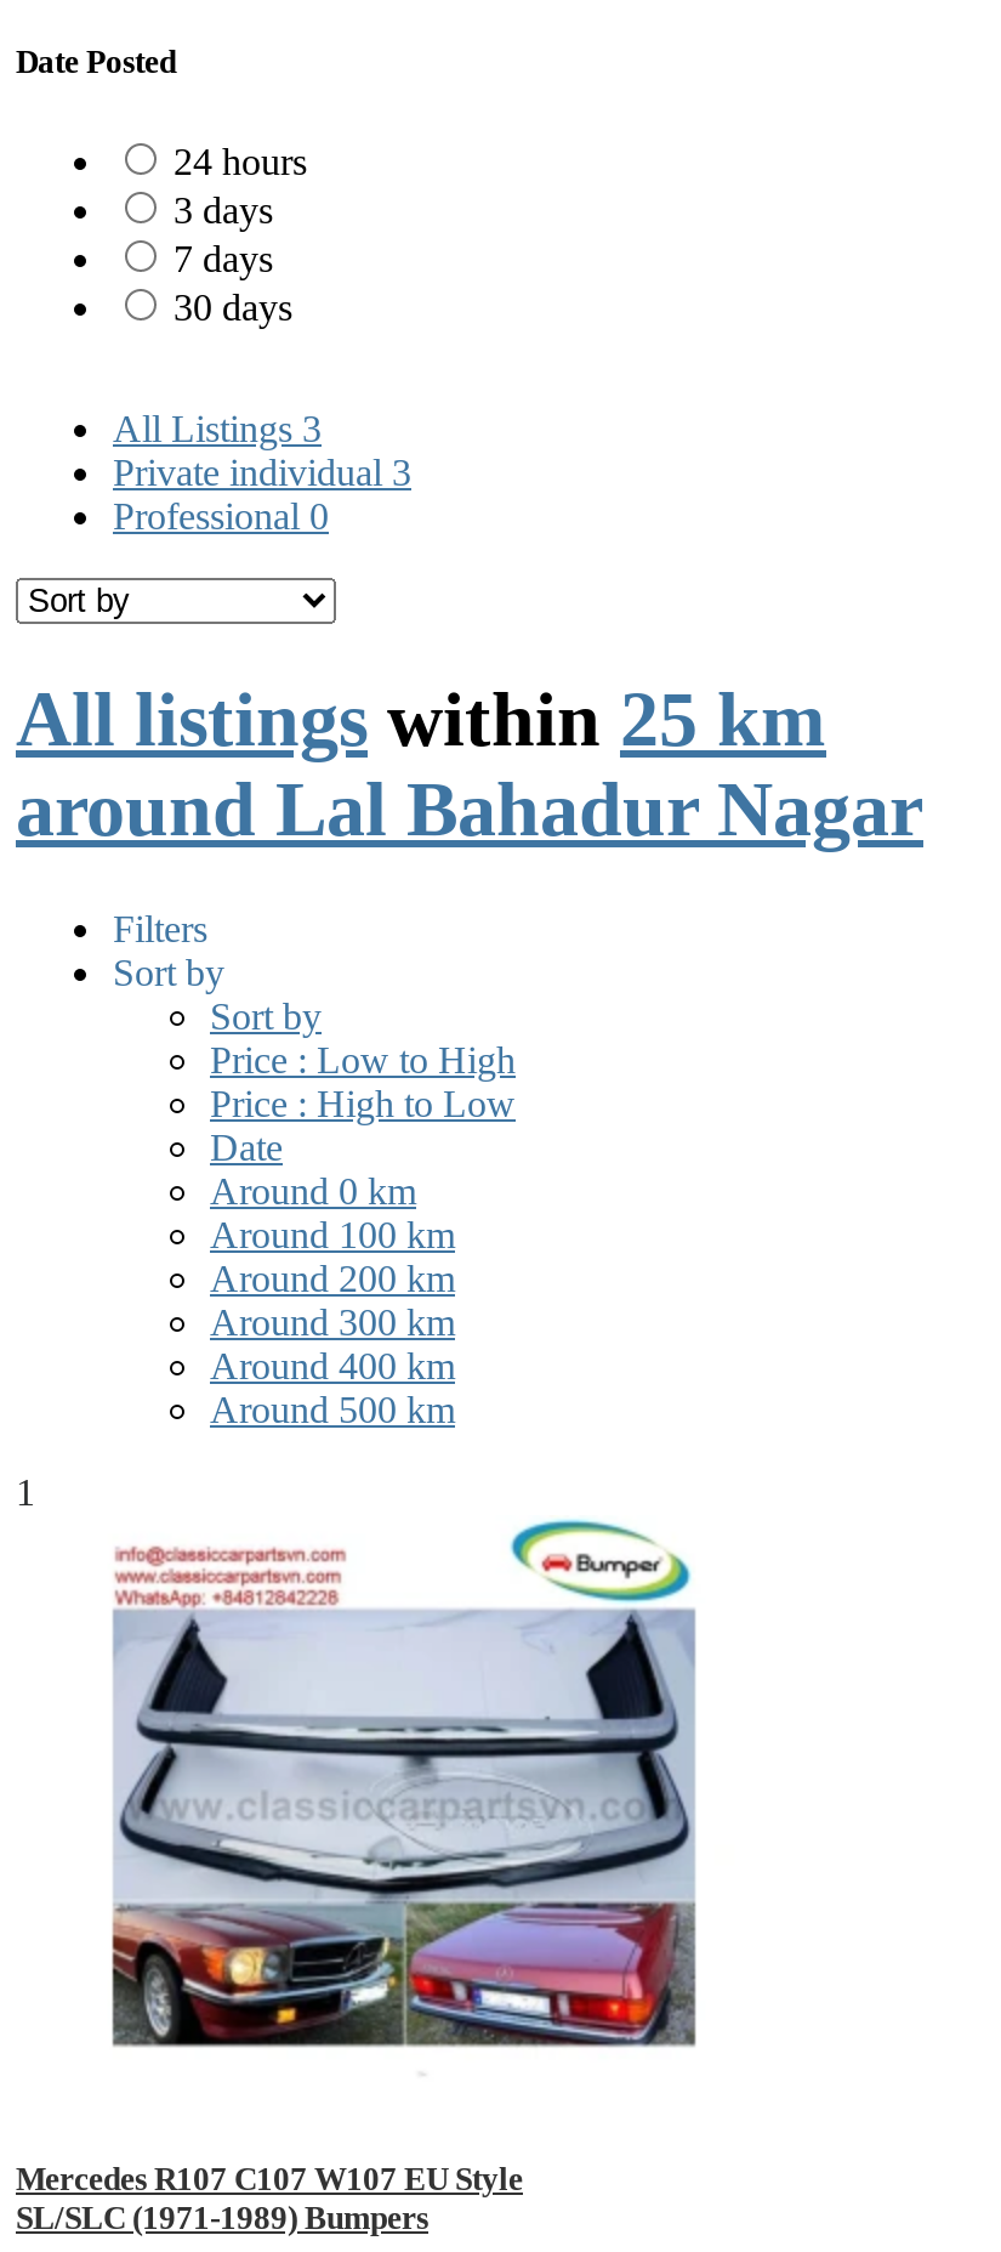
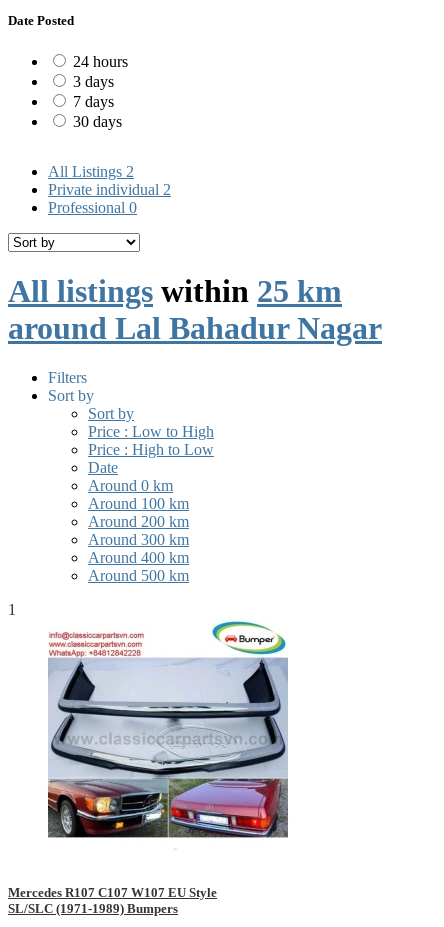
- All Listings 3
+ All Listings 2

- Private individual 3
+ Private individual 2
